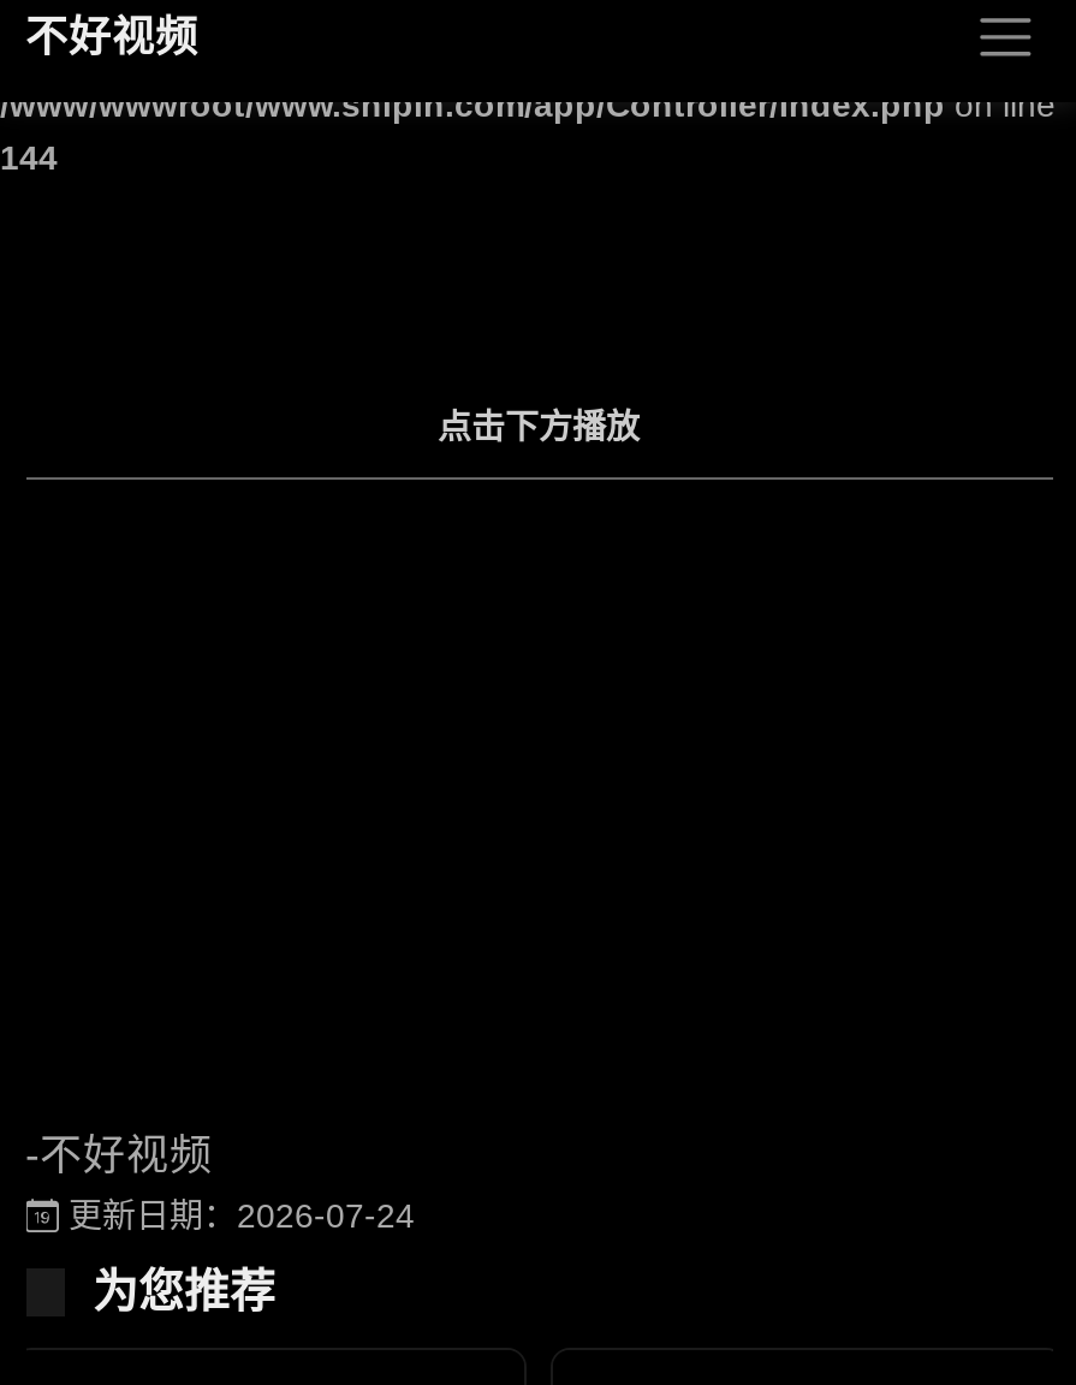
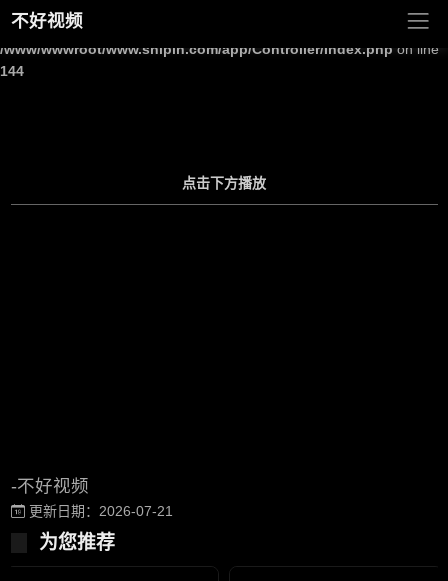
- 更新日期：2026-07-24
+ 更新日期：2026-07-21
